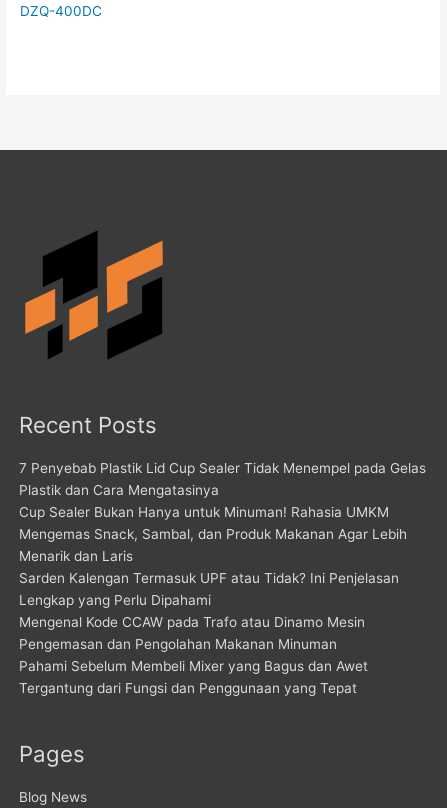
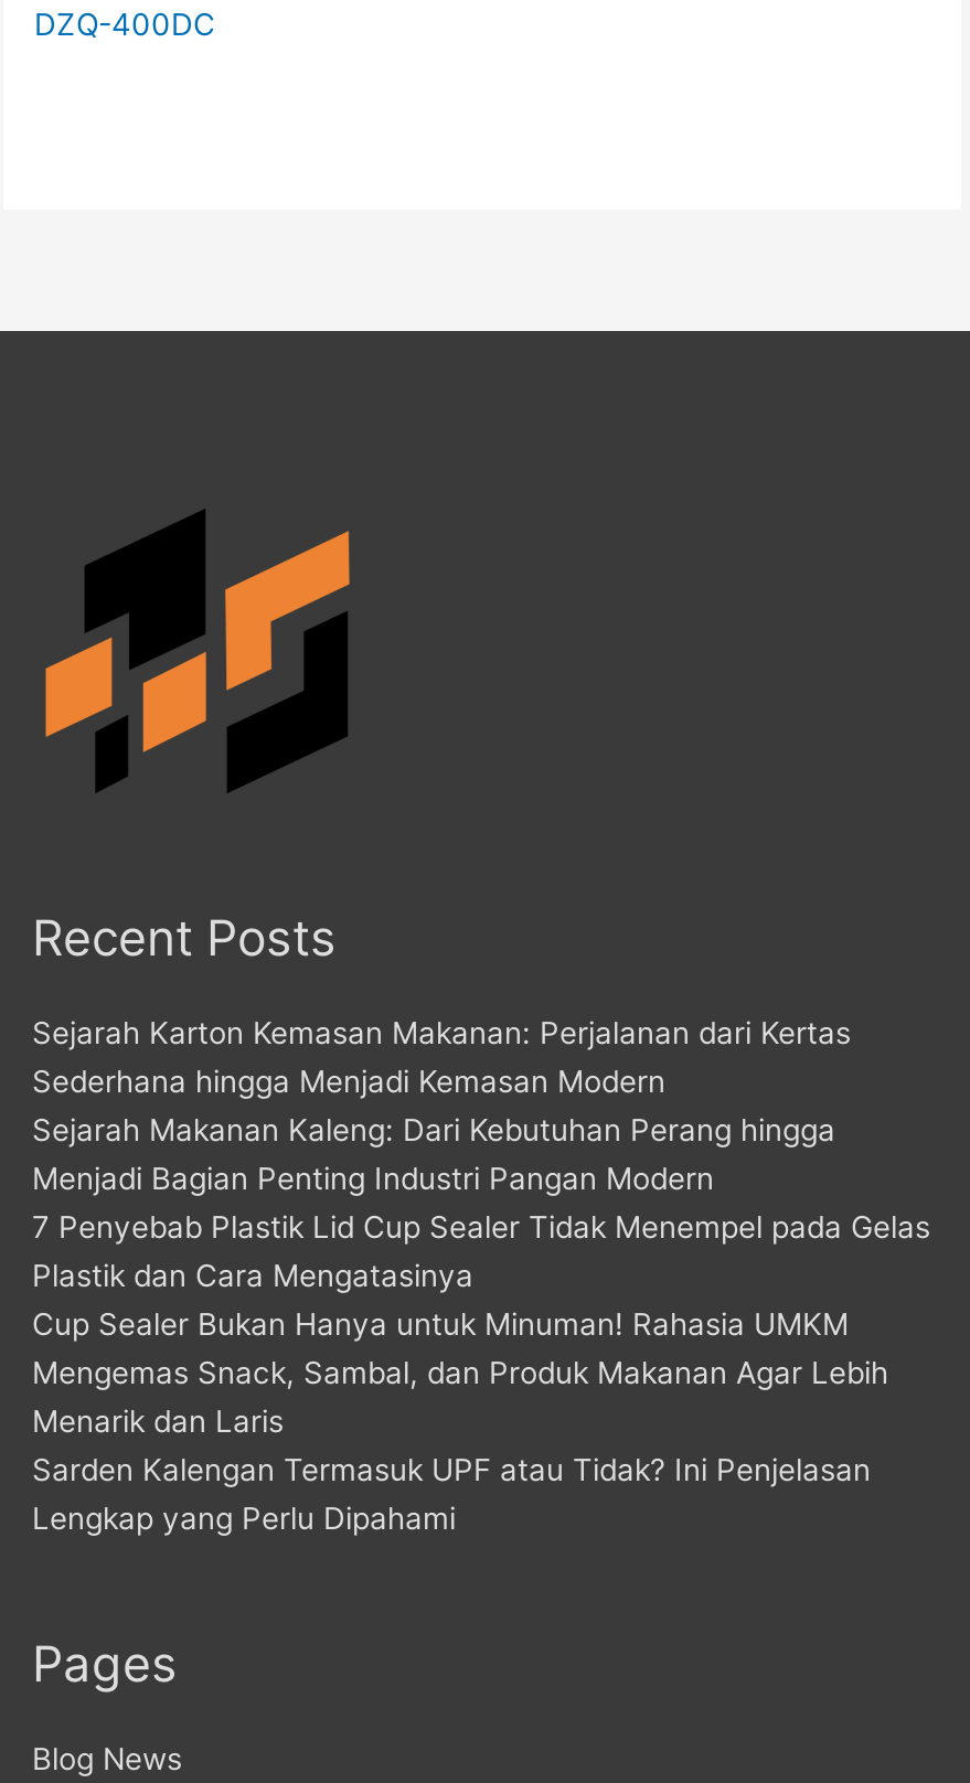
+ Sejarah Karton Kemasan Makanan: Perjalanan dari Kertas
+ Sederhana hingga Menjadi Kemasan Modern
+ Sejarah Makanan Kaleng: Dari Kebutuhan Perang hingga
+ Menjadi Bagian Penting Industri Pangan Modern

moved down: 7 Penyebab Plastik Lid Cup Sealer Tidak Menempel pada Gelas | Plastik dan Cara Mengatasinya | Cup Sealer Bukan Hanya untuk Minuman! Rahasia UMKM | Mengemas Snack, Sambal, dan Produk Makanan Agar Lebih | Menarik dan Laris | Sarden Kalengan Termasuk UPF atau Tidak? Ini Penjelasan | Lengkap yang Perlu Dipahami

- Mengenal Kode CCAW pada Trafo atau Dinamo Mesin
- Pengemasan dan Pengolahan Makanan Minuman
- Pahami Sebelum Membeli Mixer yang Bagus dan Awet
- Tergantung dari Fungsi dan Penggunaan yang Tepat
